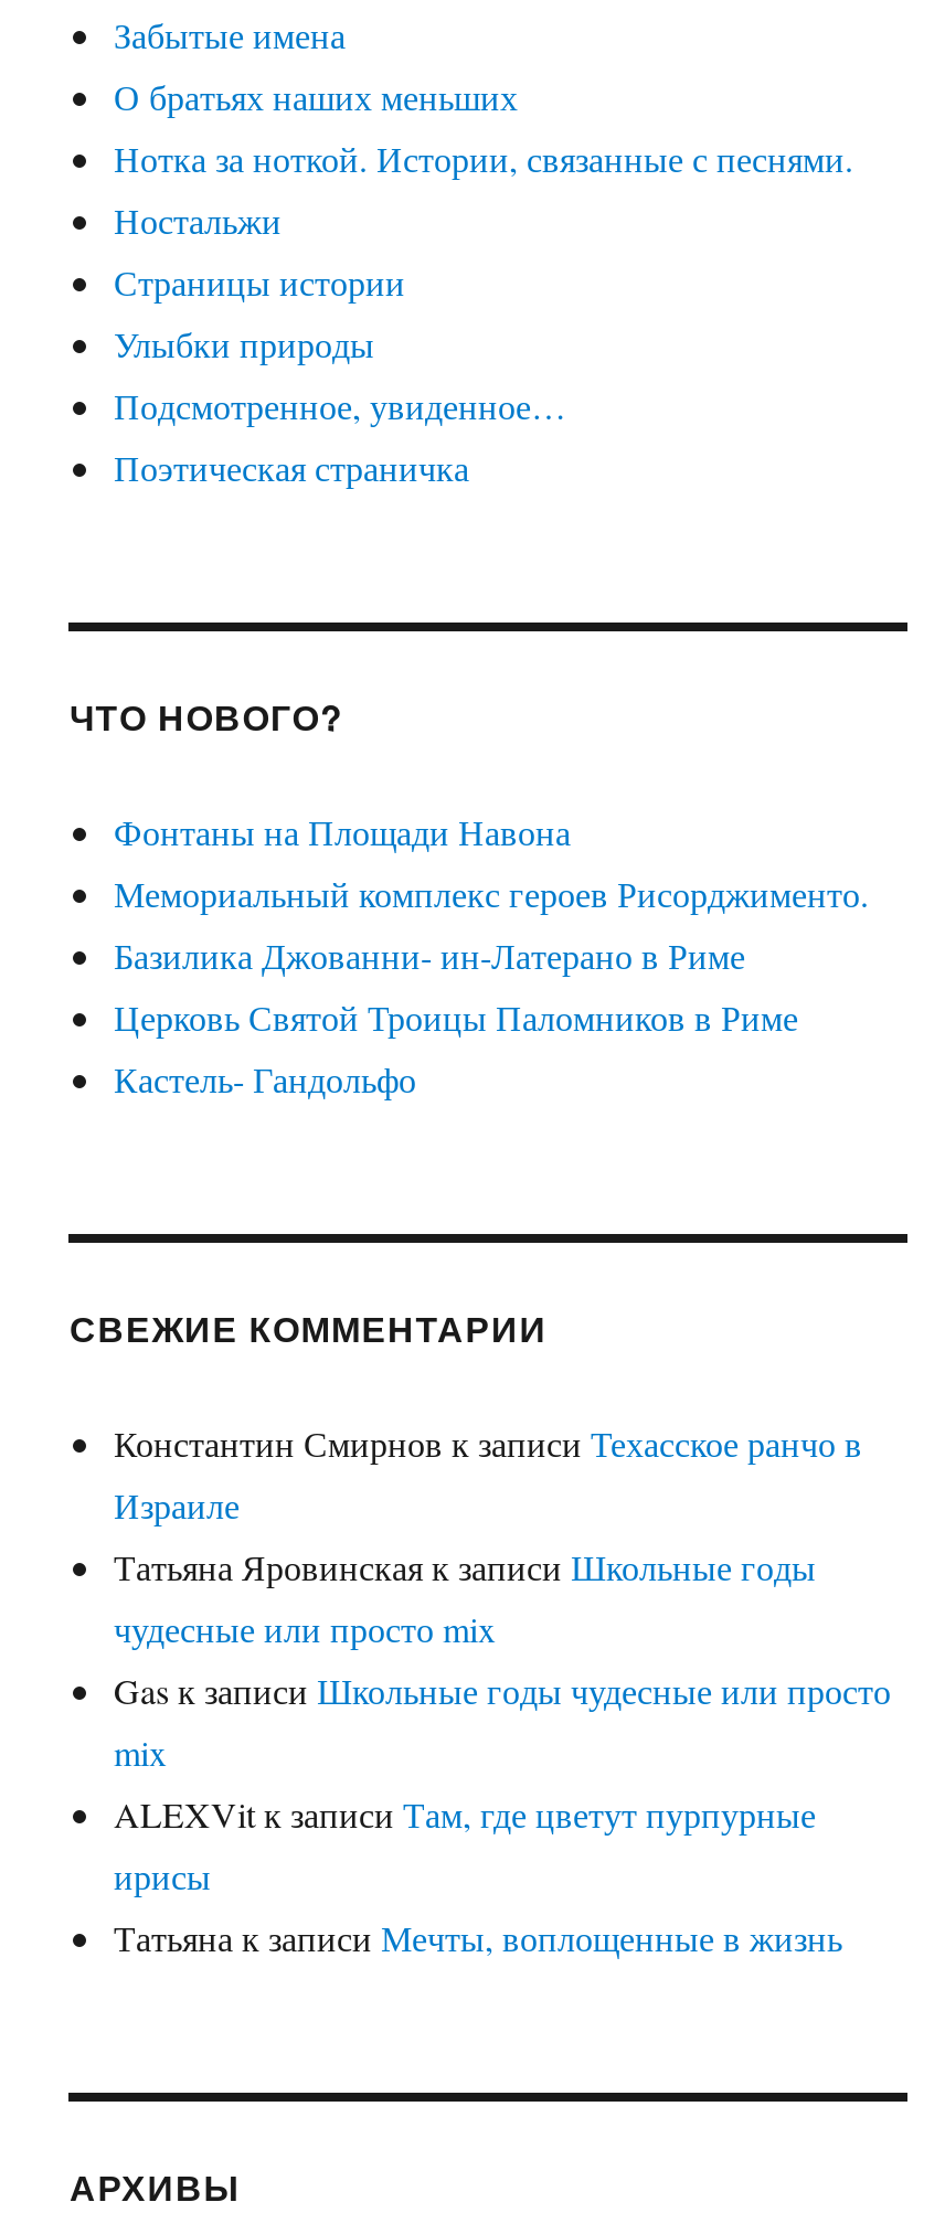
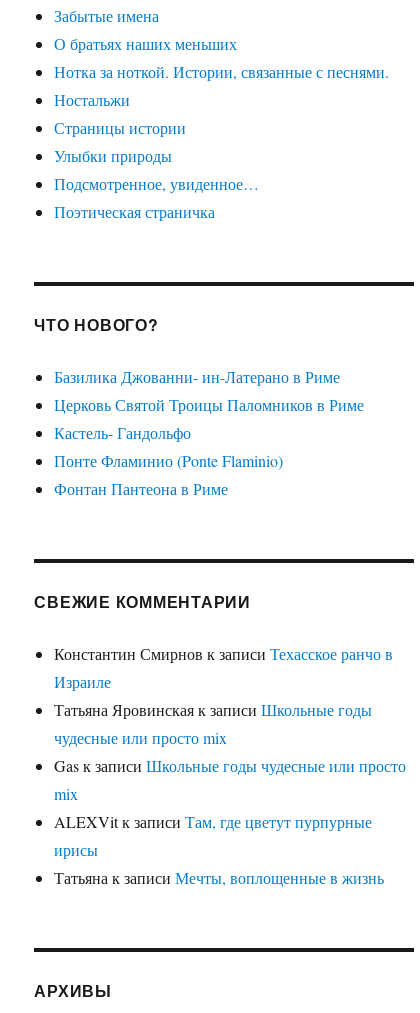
- Фонтаны на Площади Навона
- Мемориальный комплекс героев Рисорджименто.

moved up: Базилика Джованни- ин-Латерано в Риме | Церковь Святой Троицы Паломников в Риме | Кастель- Гандольфо

+ Понте Фламинио (Ponte Flaminio)
+ Фонтан Пантеона в Риме
